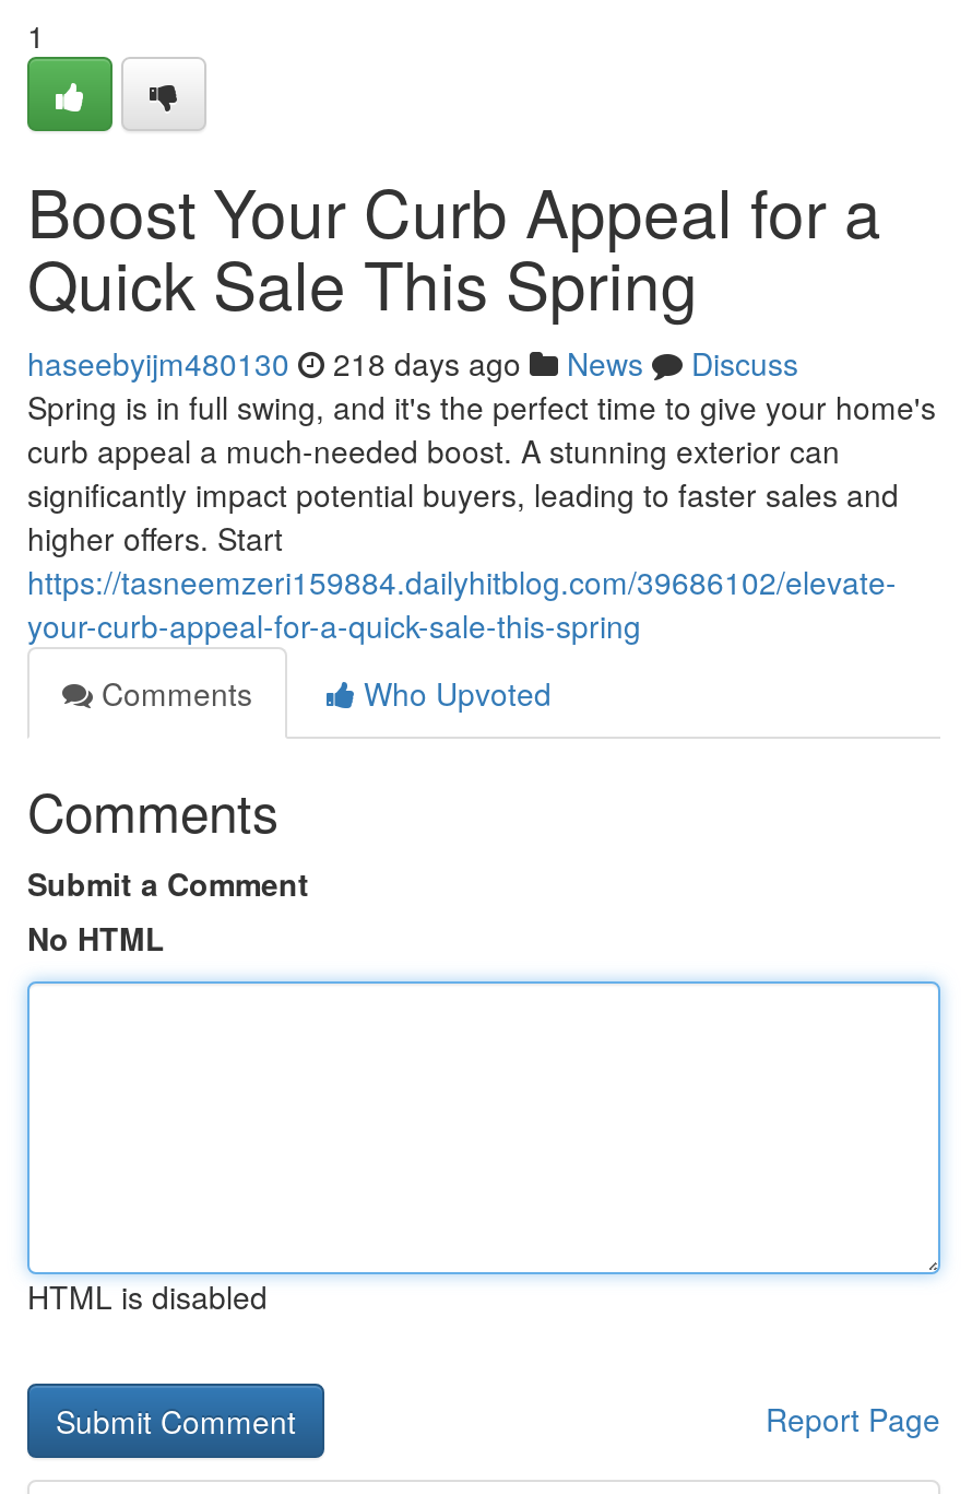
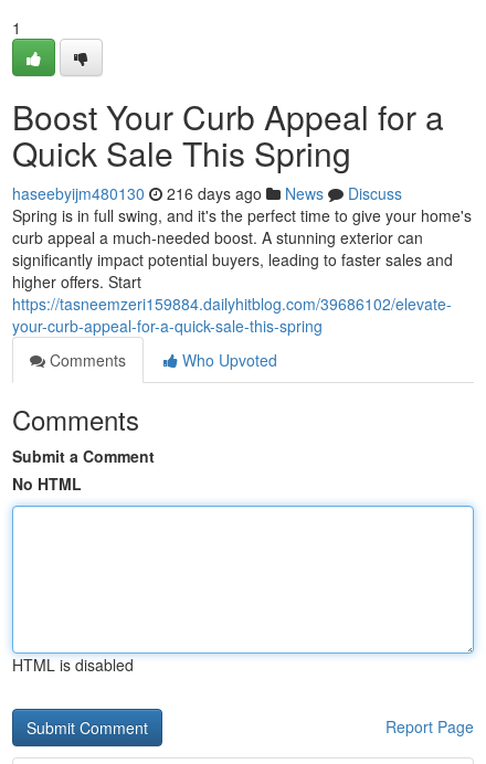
- haseebyijm480130 218 days ago News Discuss
+ haseebyijm480130 216 days ago News Discuss
